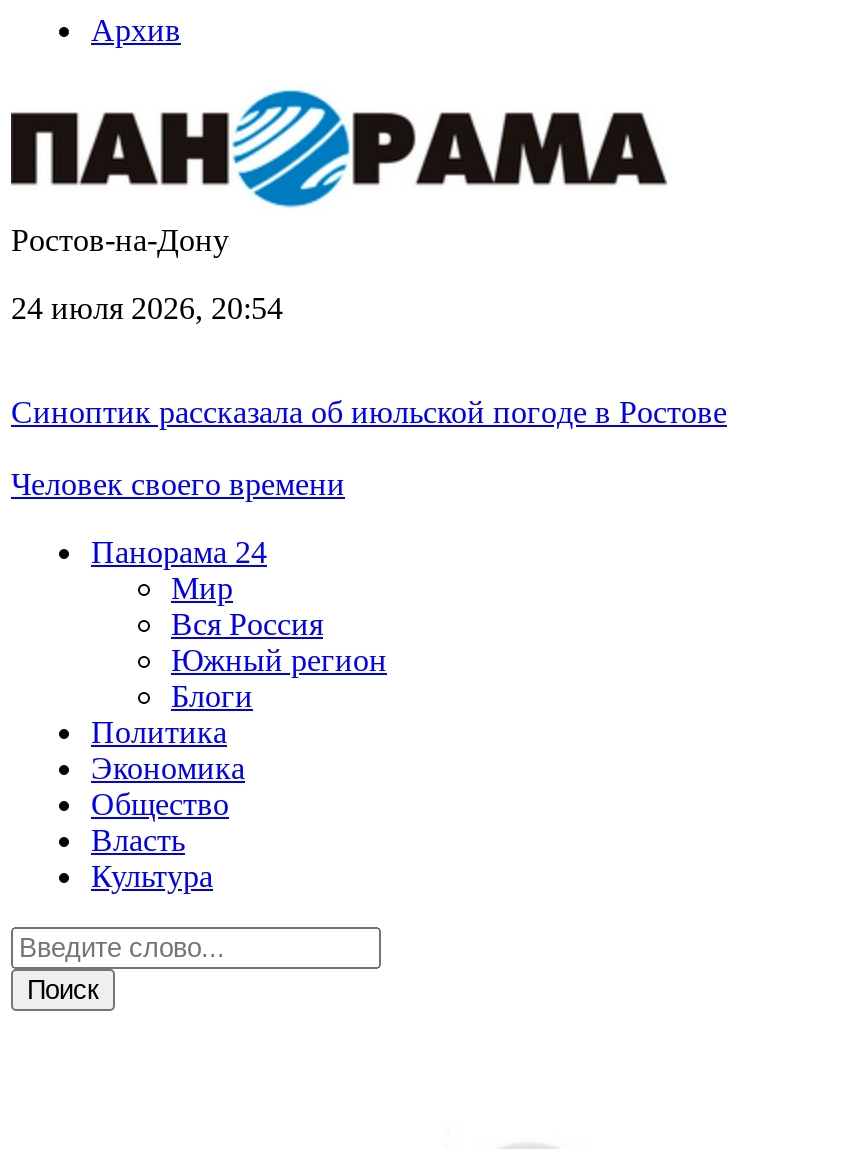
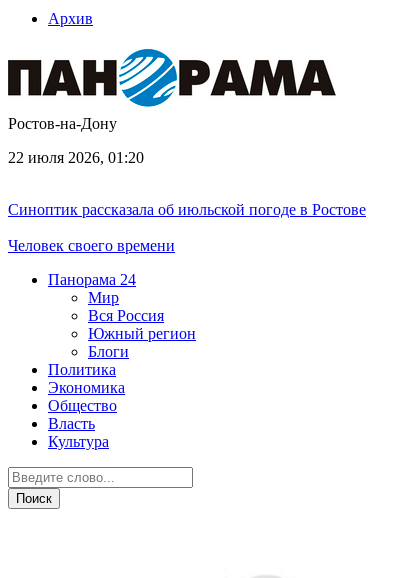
- 24 июля 2026, 20:54
+ 22 июля 2026, 01:20
